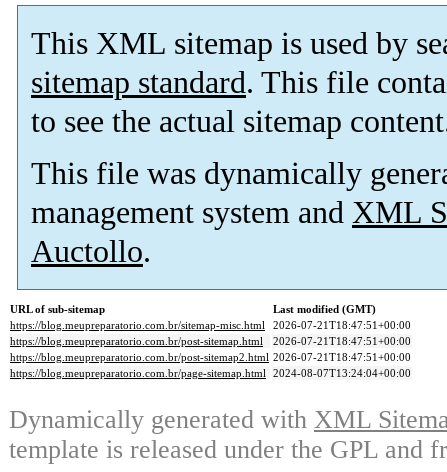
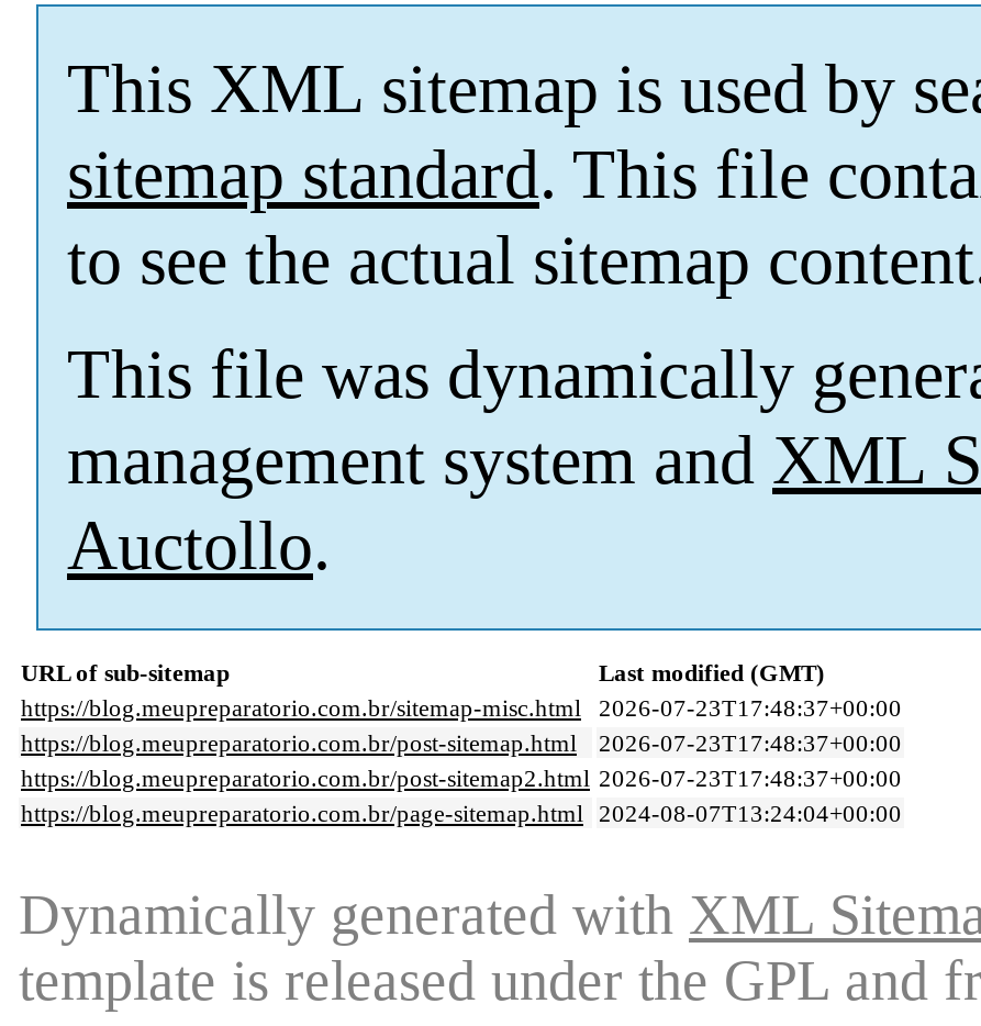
- https://blog.meupreparatorio.com.br/sitemap-misc.html 2026-07-21T18:47:51+00:00
+ https://blog.meupreparatorio.com.br/sitemap-misc.html 2026-07-23T17:48:37+00:00

- 2026-07-21T18:47:51+00:00
- https://blog.meupreparatorio.com.br/post-sitemap2.html 2026-07-21T18:47:51+00:00
+ 2026-07-23T17:48:37+00:00
+ https://blog.meupreparatorio.com.br/post-sitemap2.html 2026-07-23T17:48:37+00:00
